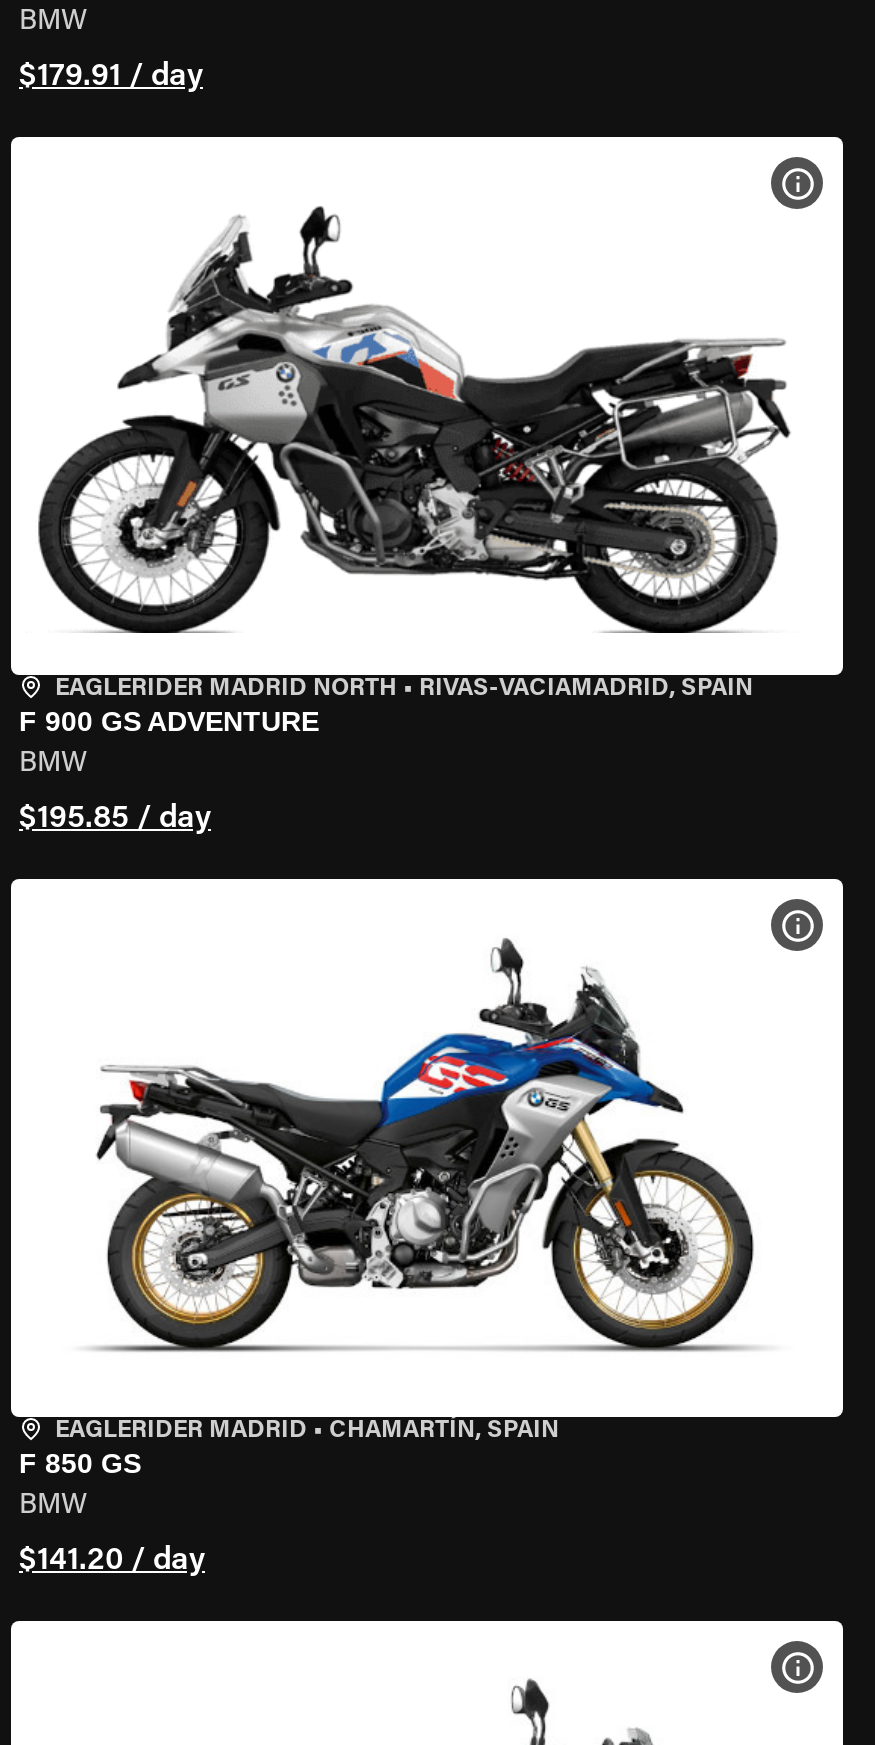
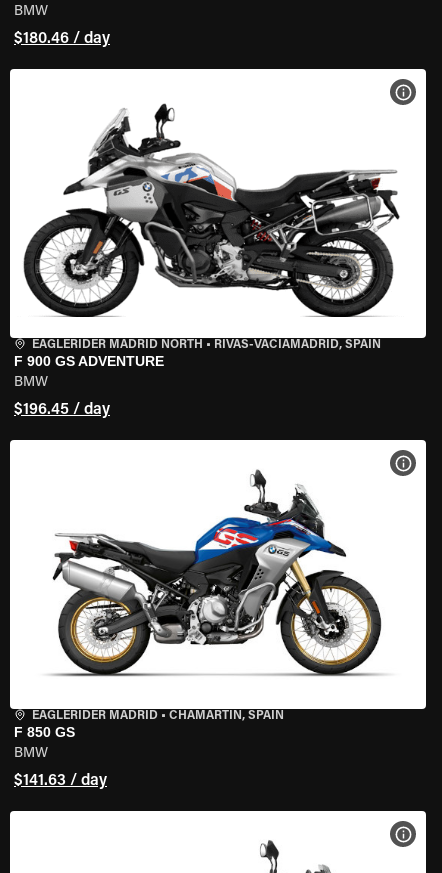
- $179.91 / day
+ $180.46 / day

- $195.85 / day
+ $196.45 / day

- $141.20 / day
+ $141.63 / day
